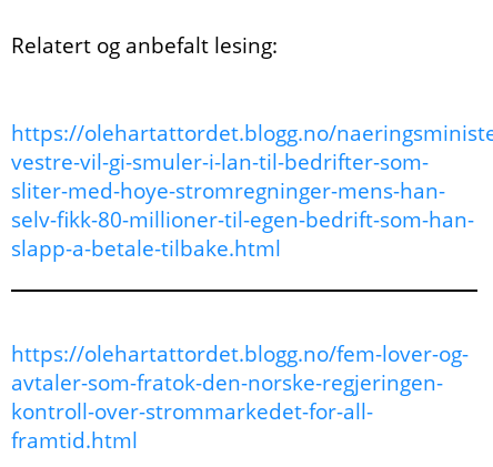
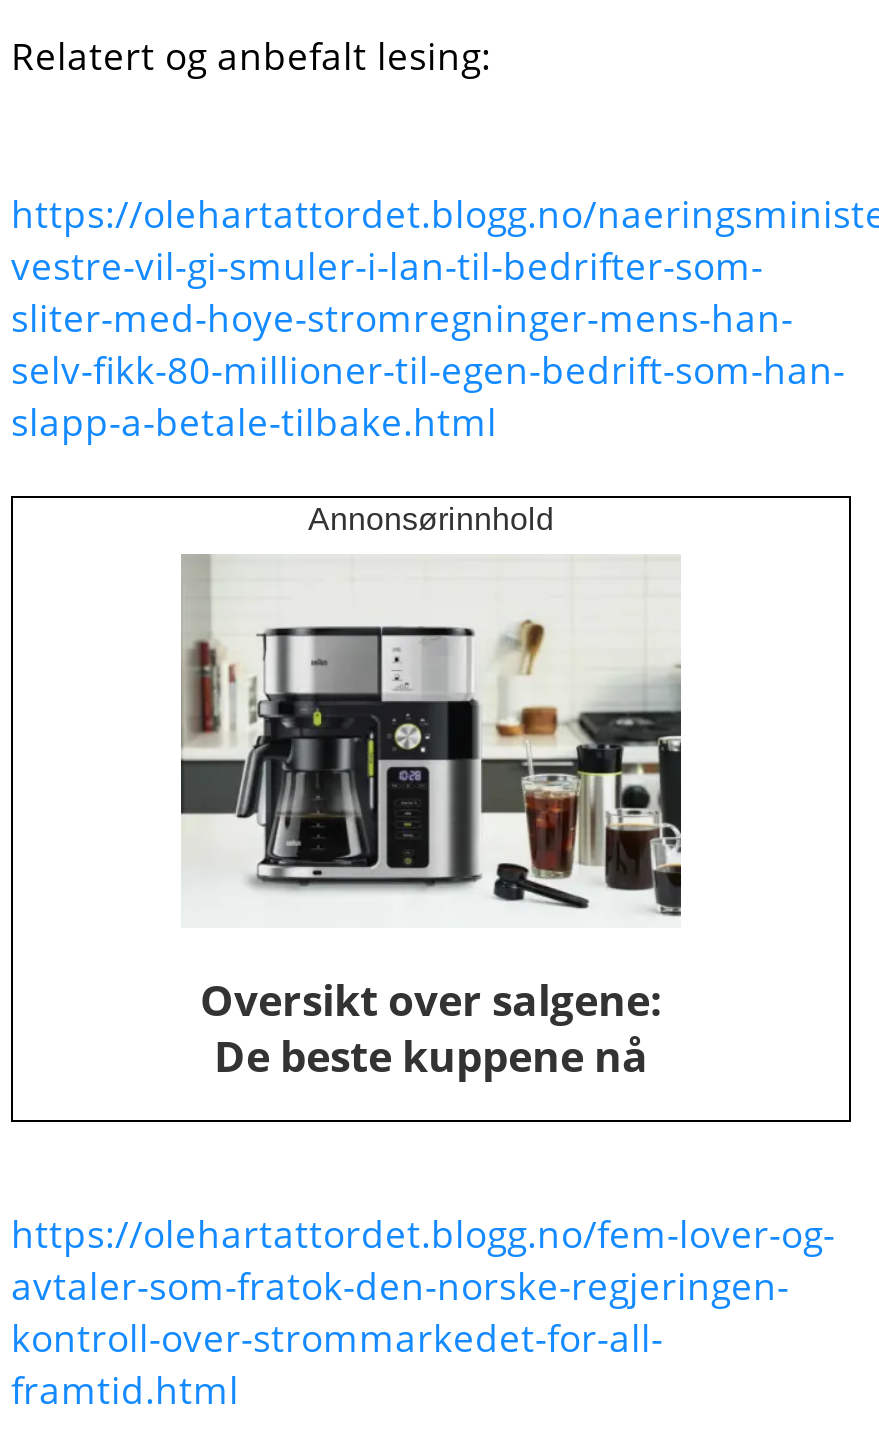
+ [image]
+ Annonsørinnhold

+ Oversikt over salgene:
+ De beste kuppene nå
